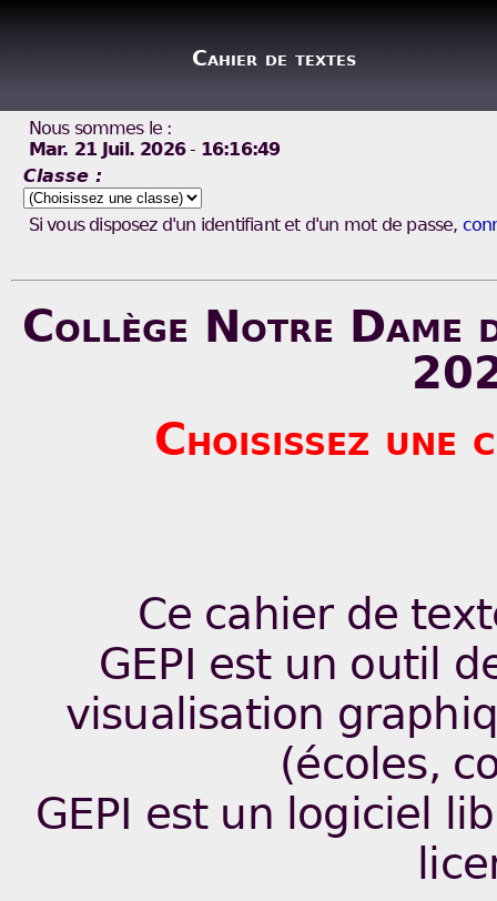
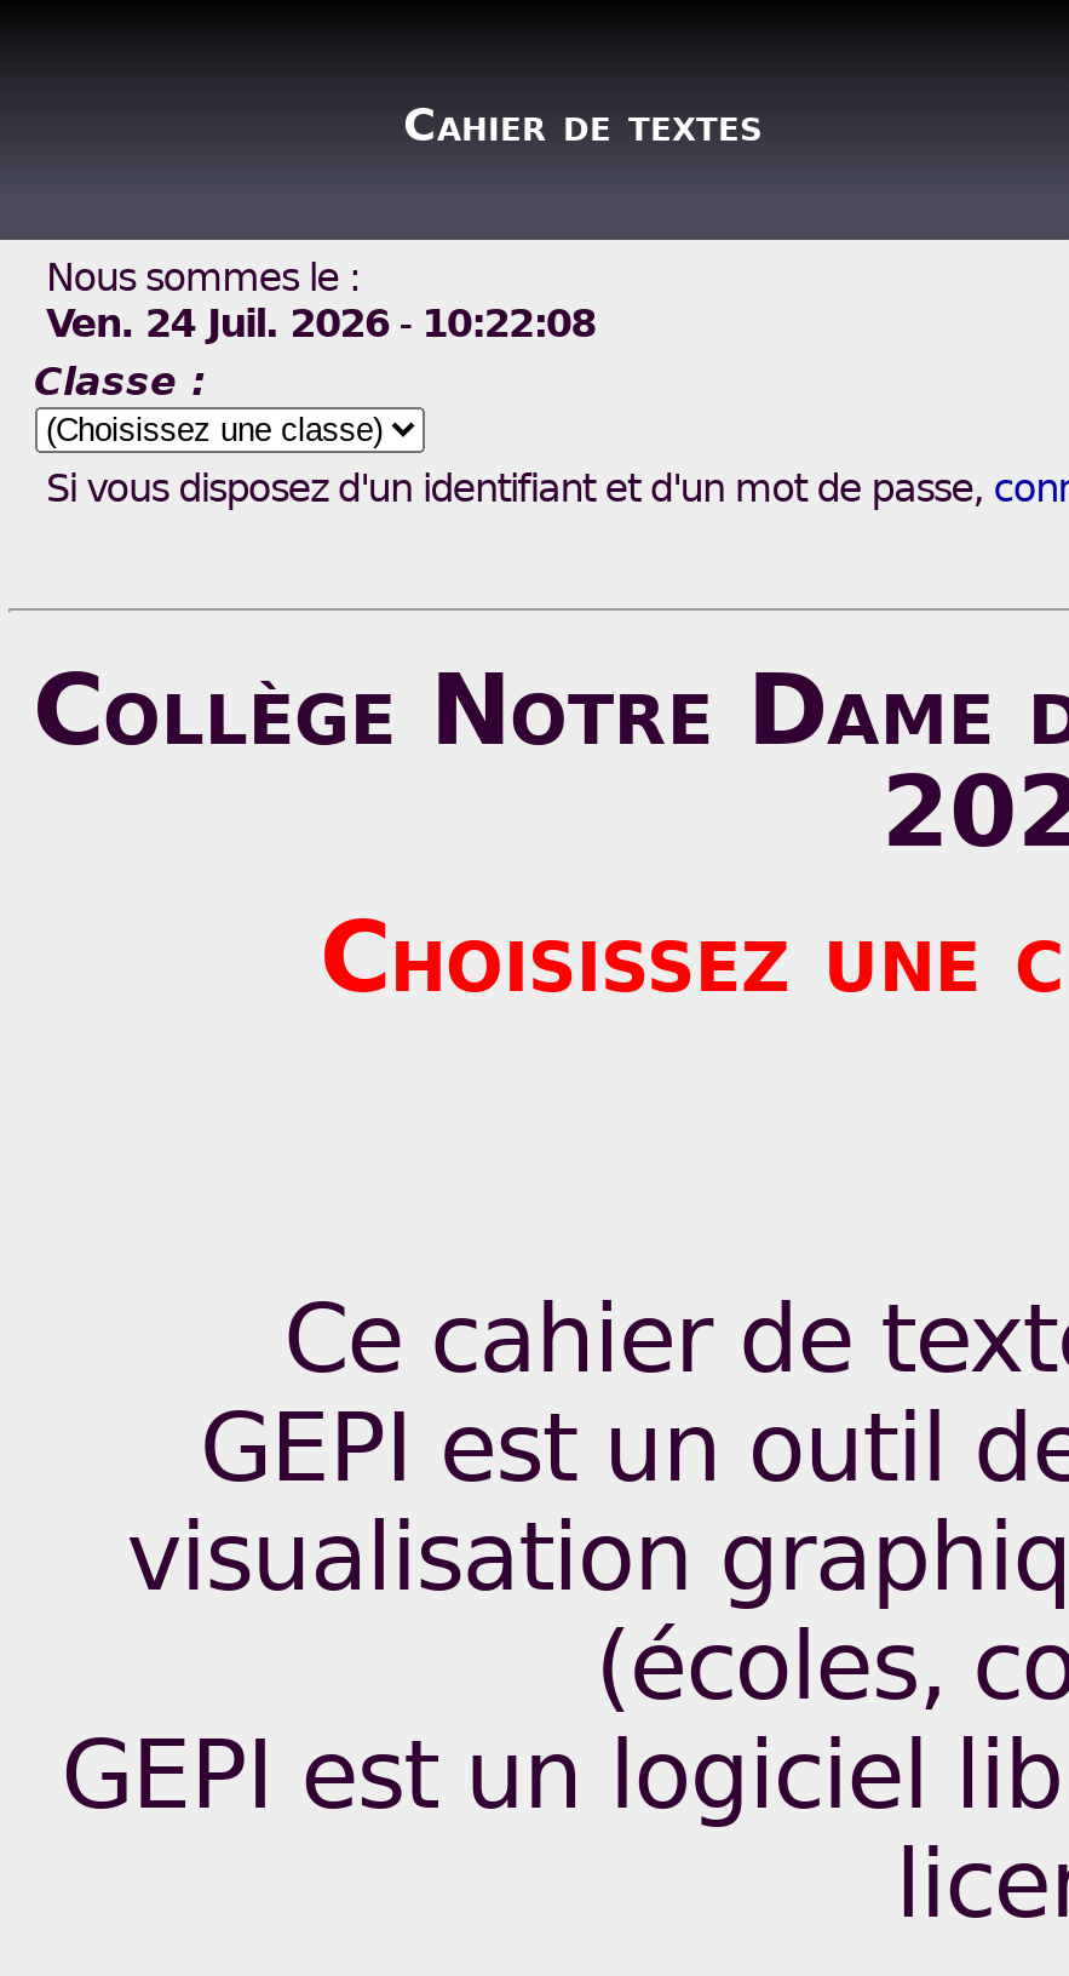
- Mar. 21 Juil. 2026 - 16:16:49
+ Ven. 24 Juil. 2026 - 10:22:08
